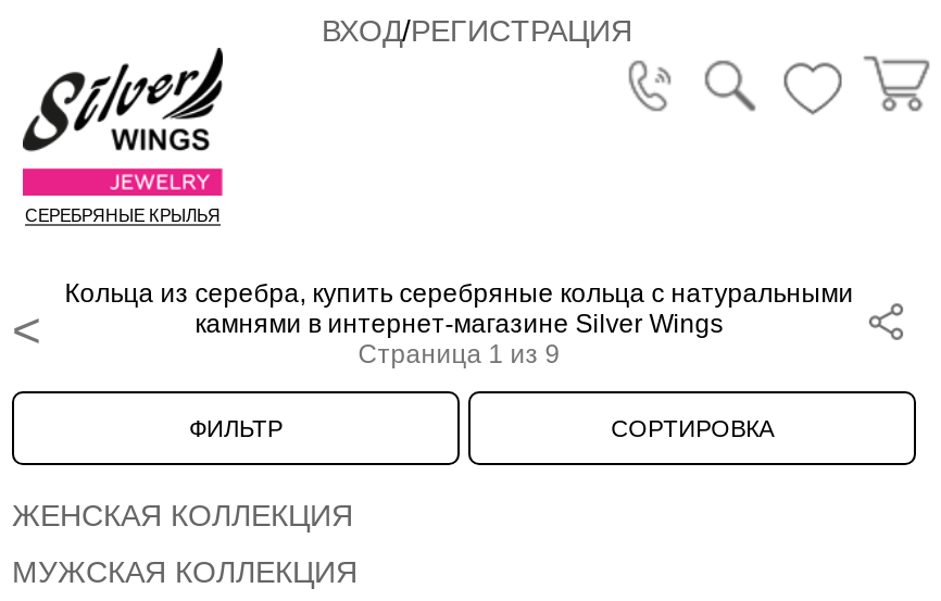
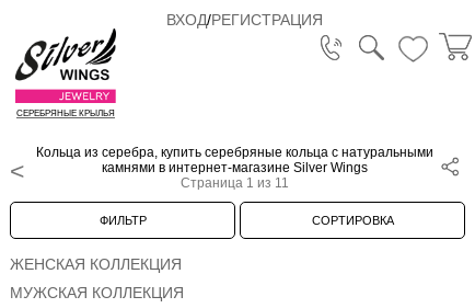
- Страница 1 из 9
+ Страница 1 из 11
